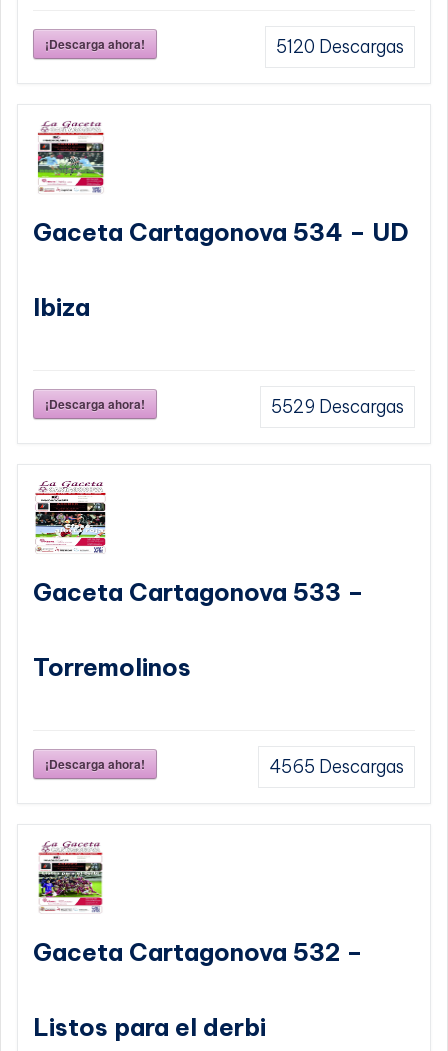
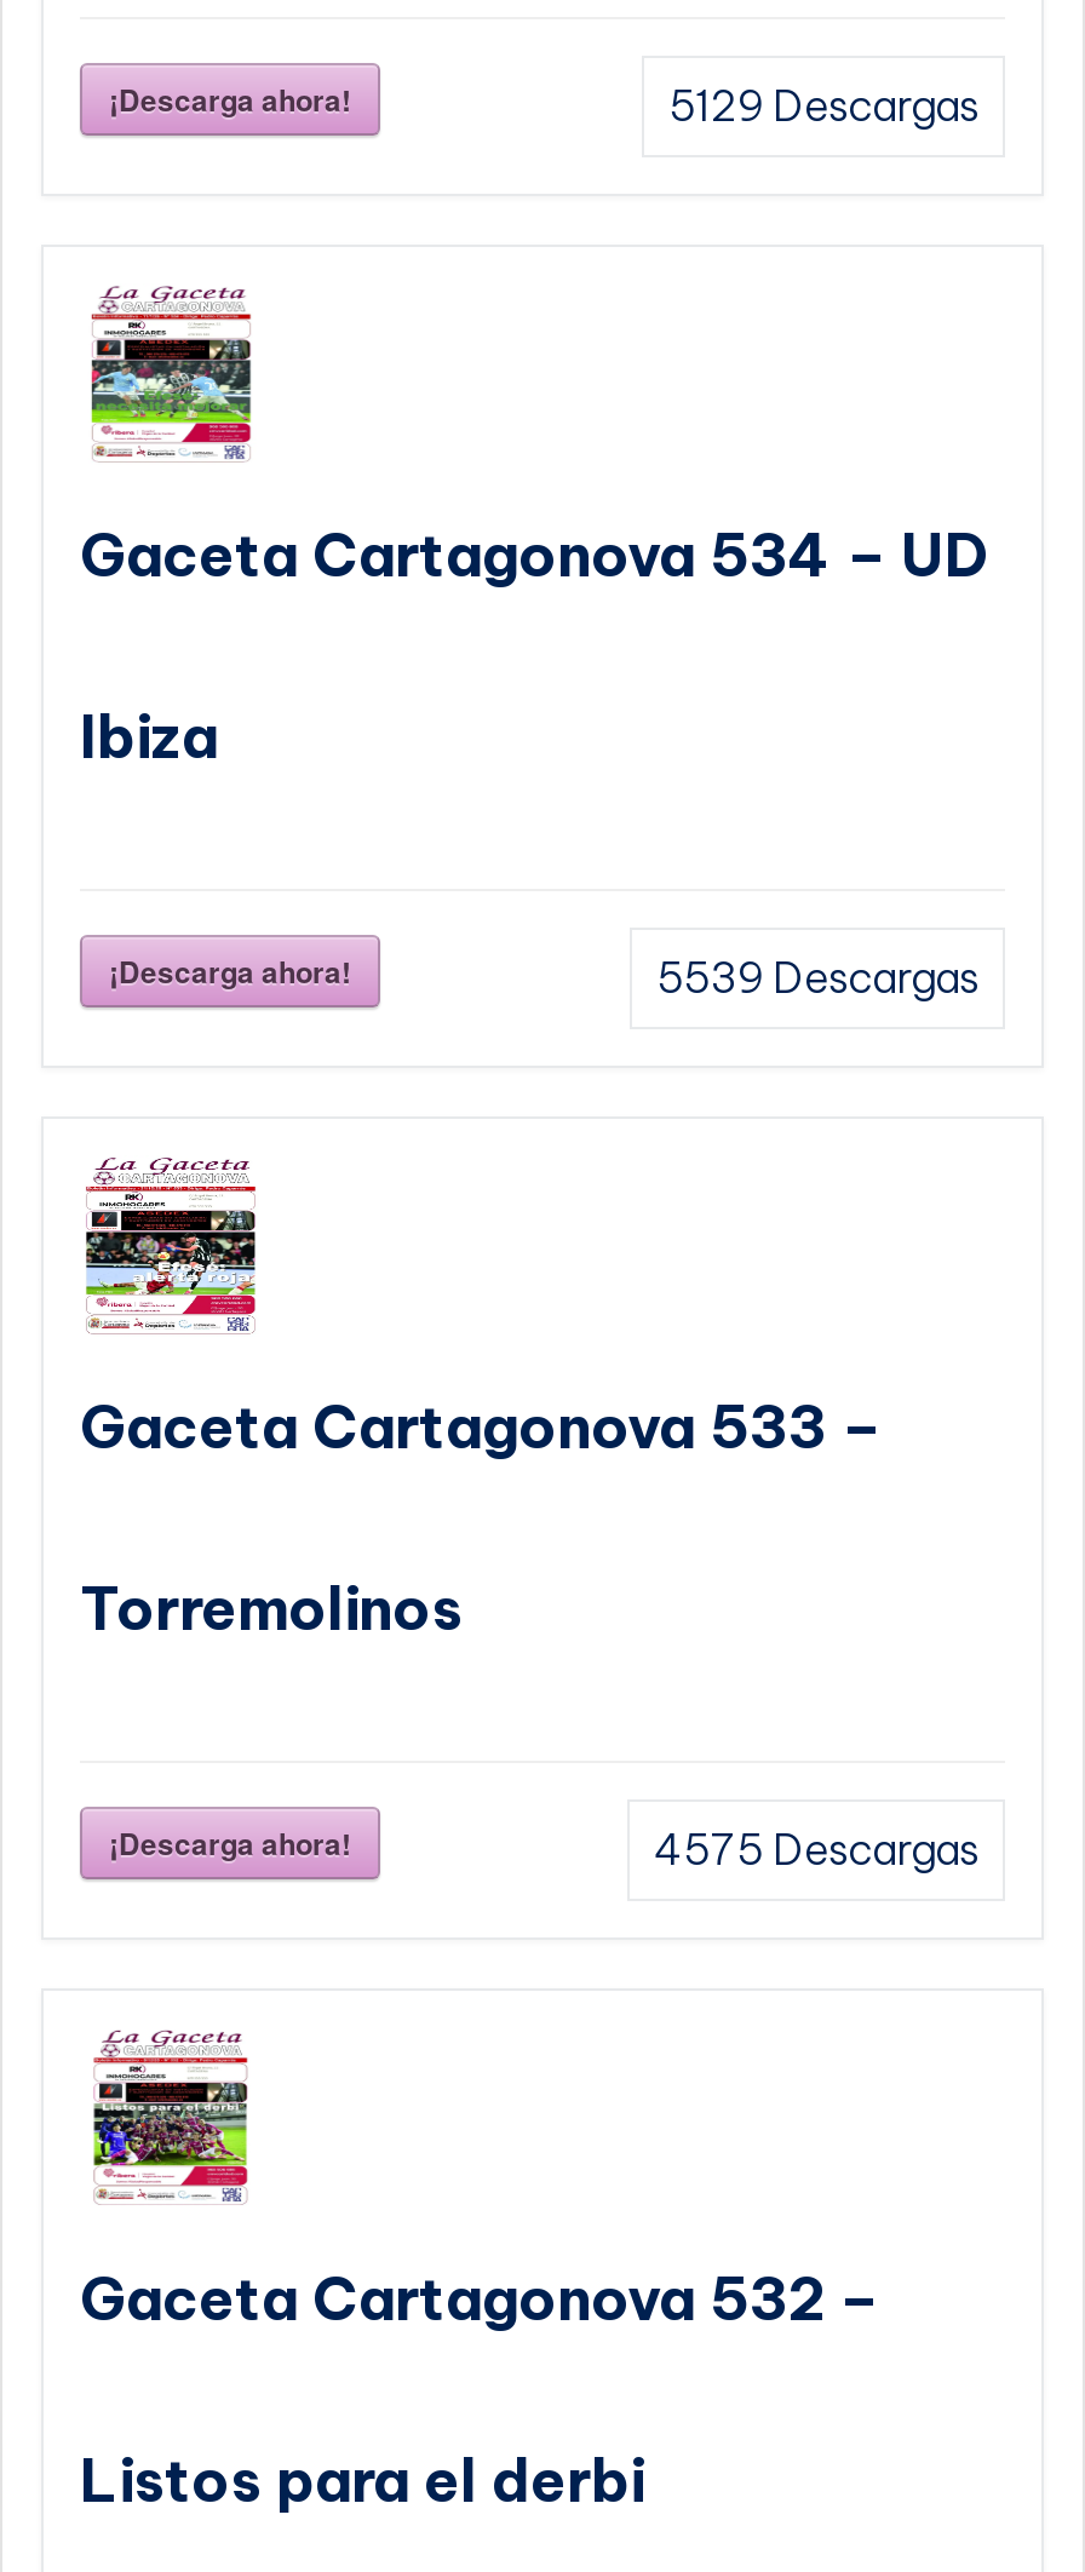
- 5120 Descargas
+ 5129 Descargas

- 5529 Descargas
+ 5539 Descargas

- 4565 Descargas
+ 4575 Descargas
